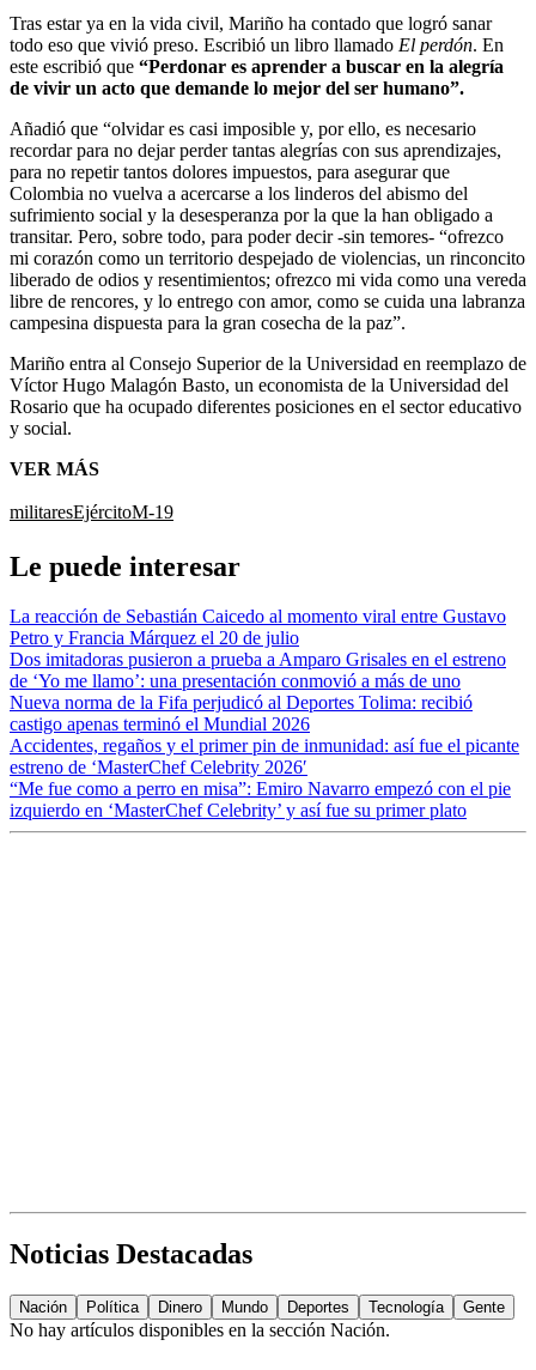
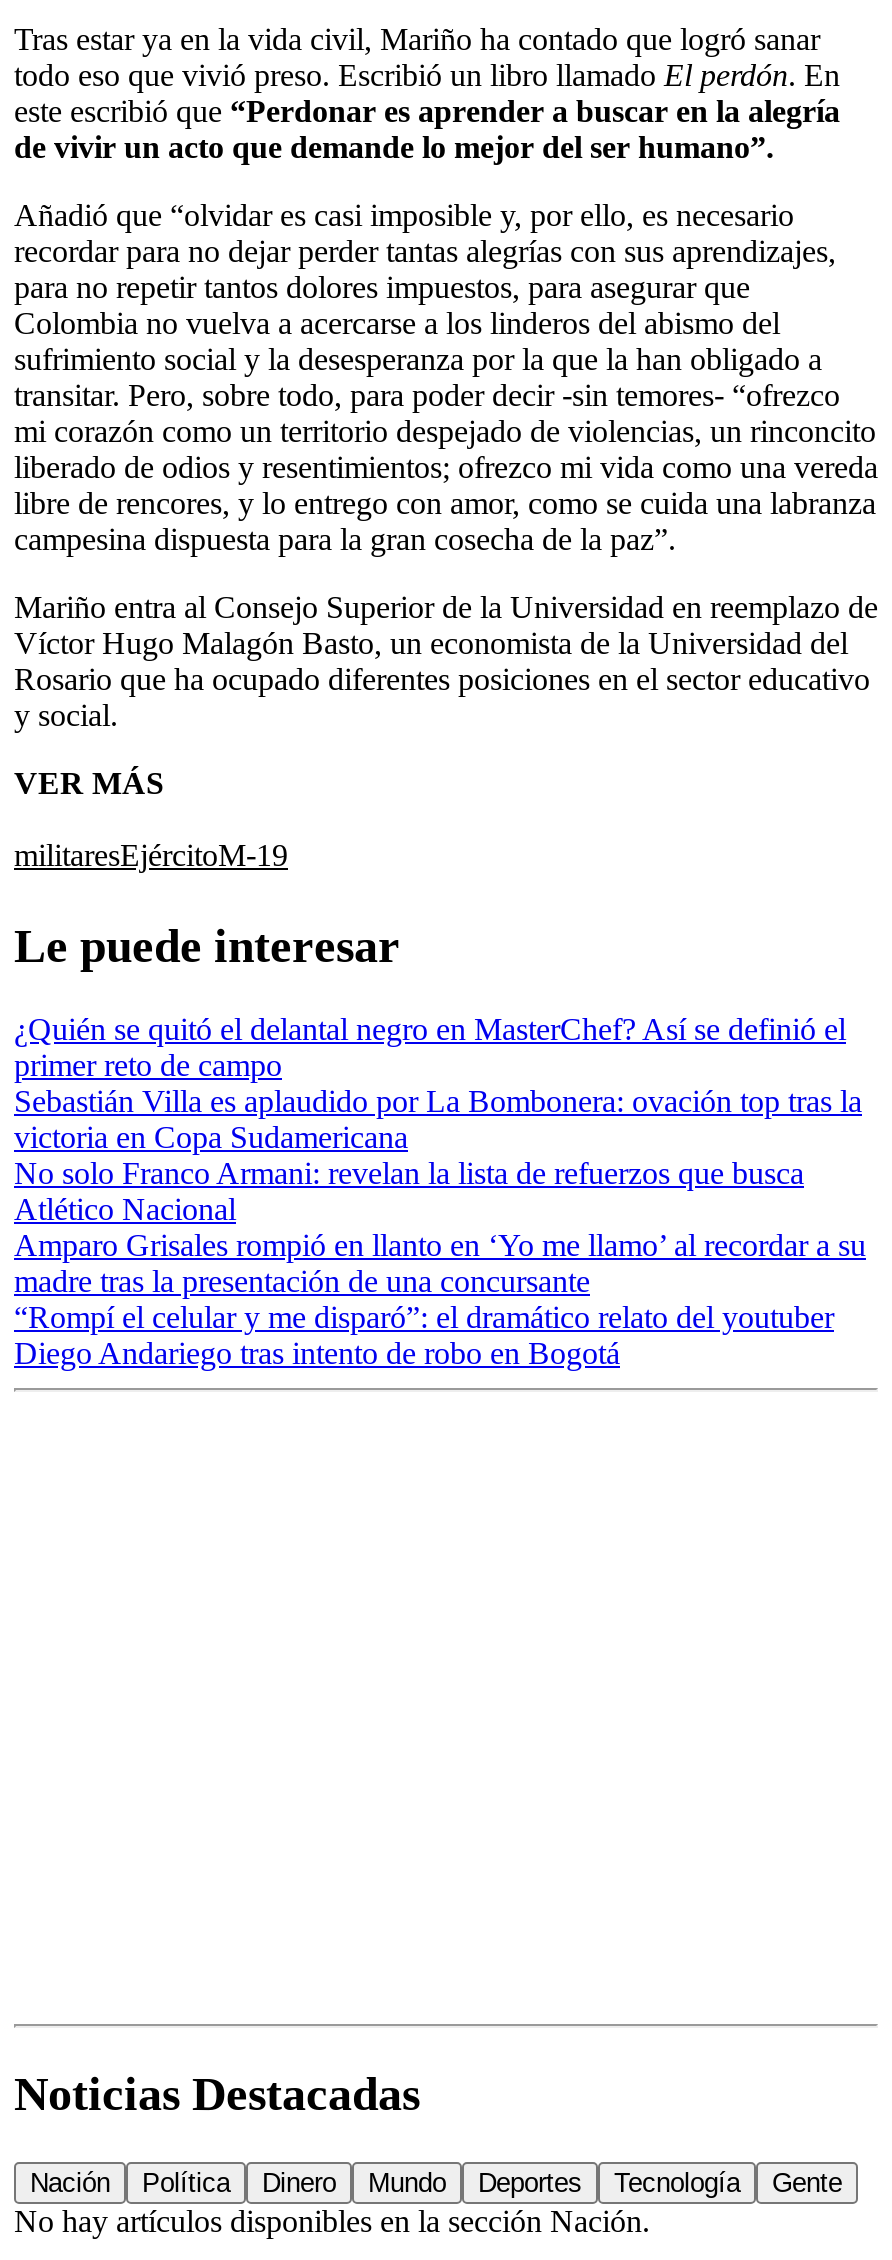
- La reacción de Sebastián Caicedo al momento viral entre Gustavo
- Petro y Francia Márquez el 20 de julio
- Dos imitadoras pusieron a prueba a Amparo Grisales en el estreno
- de ‘Yo me llamo’: una presentación conmovió a más de uno
- Nueva norma de la Fifa perjudicó al Deportes Tolima: recibió
- castigo apenas terminó el Mundial 2026
- Accidentes, regaños y el primer pin de inmunidad: así fue el picante
- estreno de ‘MasterChef Celebrity 2026′
- “Me fue como a perro en misa”: Emiro Navarro empezó con el pie
- izquierdo en ‘MasterChef Celebrity’ y así fue su primer plato
+ ¿Quién se quitó el delantal negro en MasterChef? Así se definió el
+ primer reto de campo
+ Sebastián Villa es aplaudido por La Bombonera: ovación top tras la
+ victoria en Copa Sudamericana
+ No solo Franco Armani: revelan la lista de refuerzos que busca
+ Atlético Nacional
+ Amparo Grisales rompió en llanto en ‘Yo me llamo’ al recordar a su
+ madre tras la presentación de una concursante
+ “Rompí el celular y me disparó”: el dramático relato del youtuber
+ Diego Andariego tras intento de robo en Bogotá
